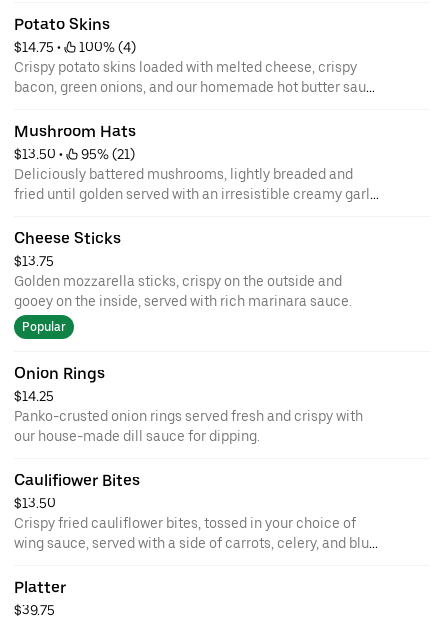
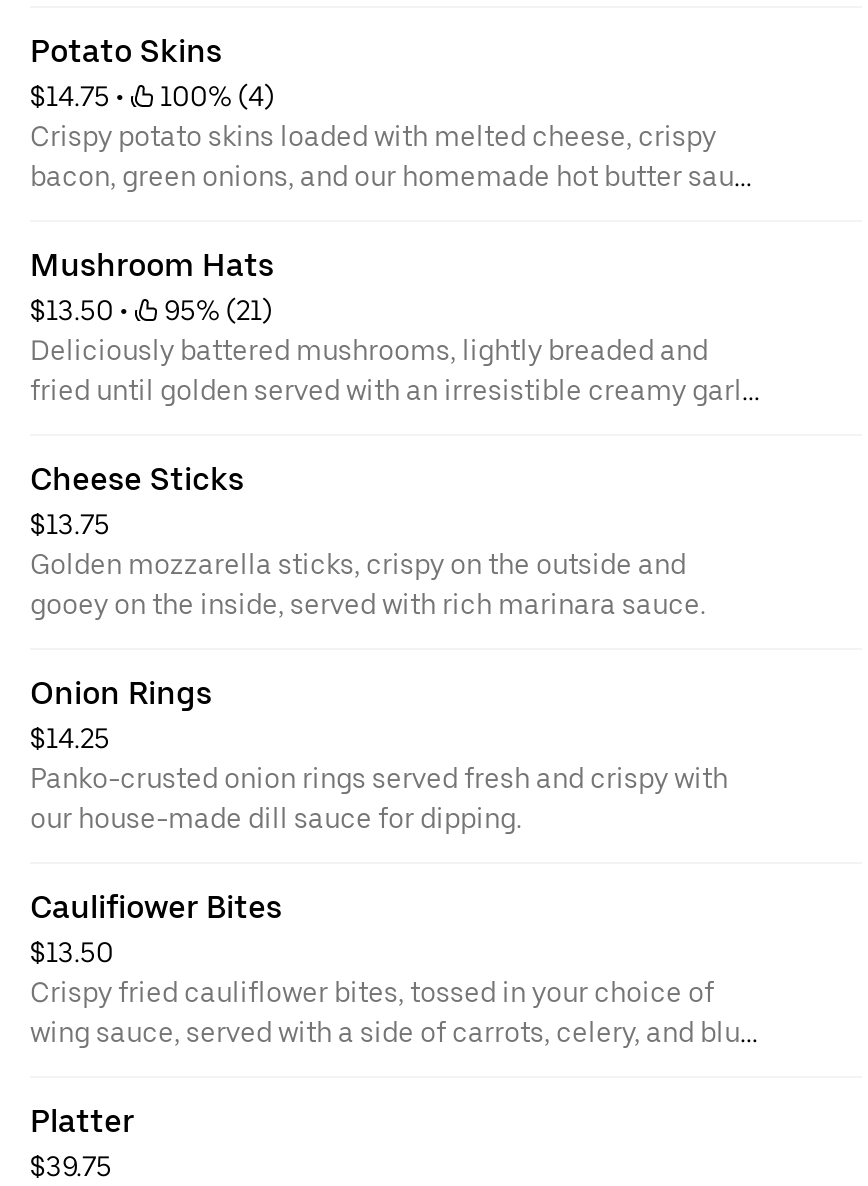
- Popular
